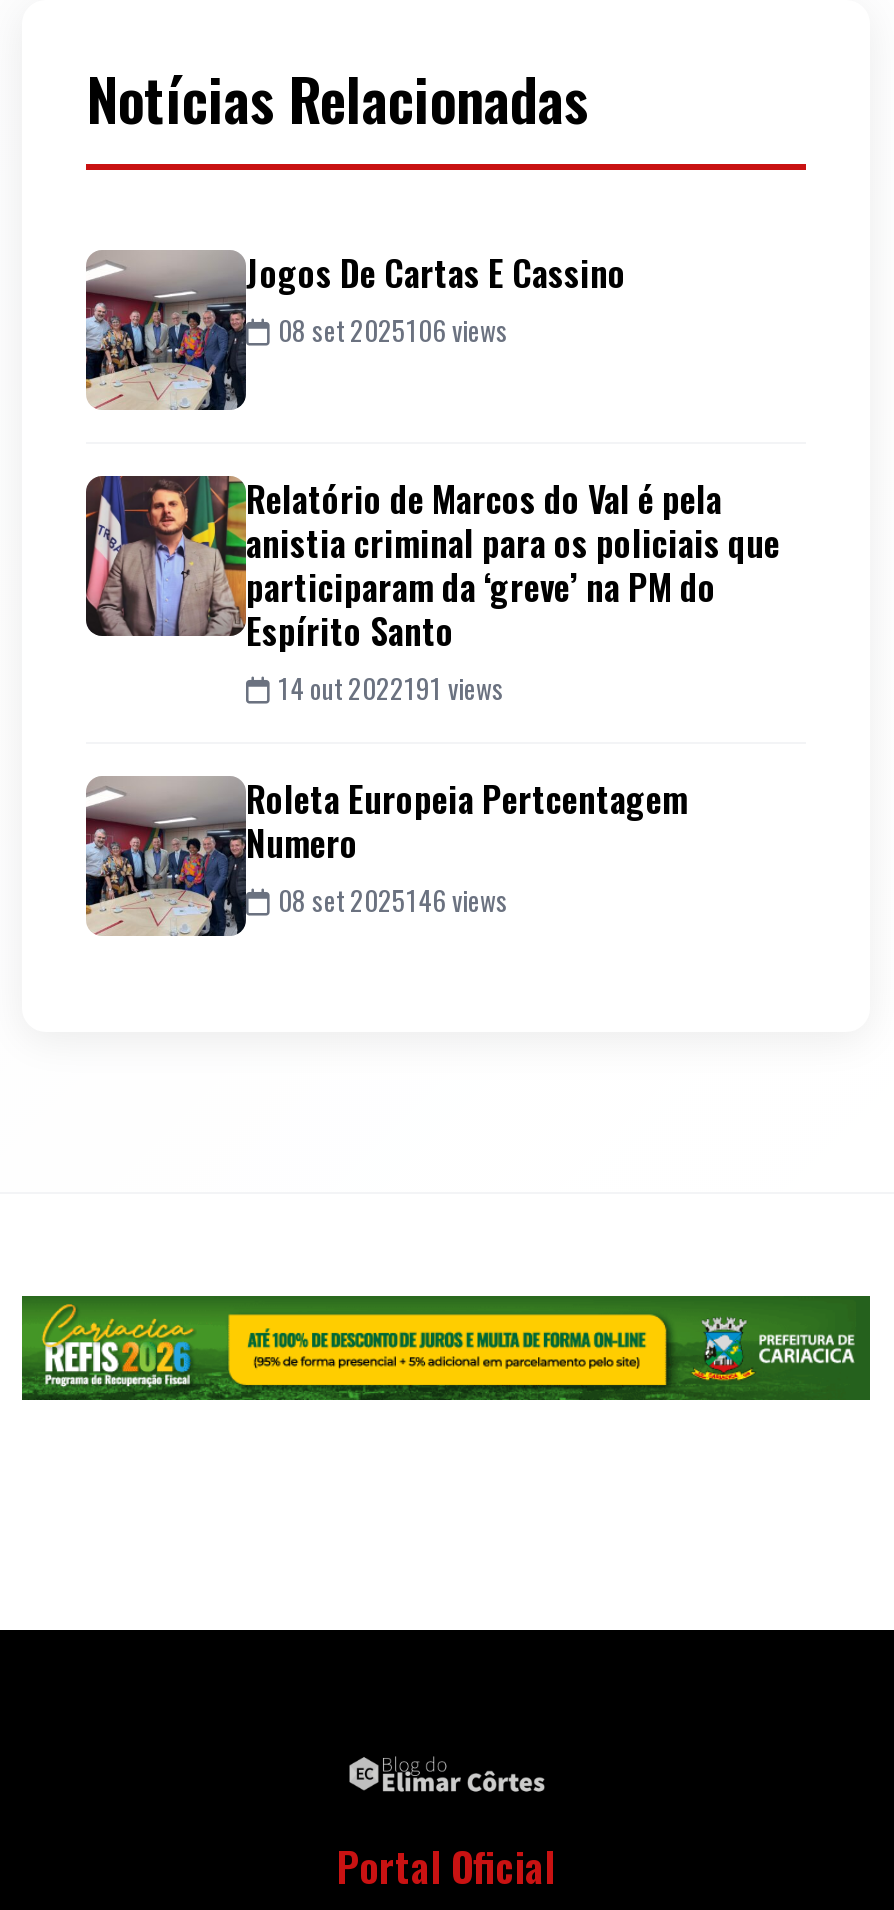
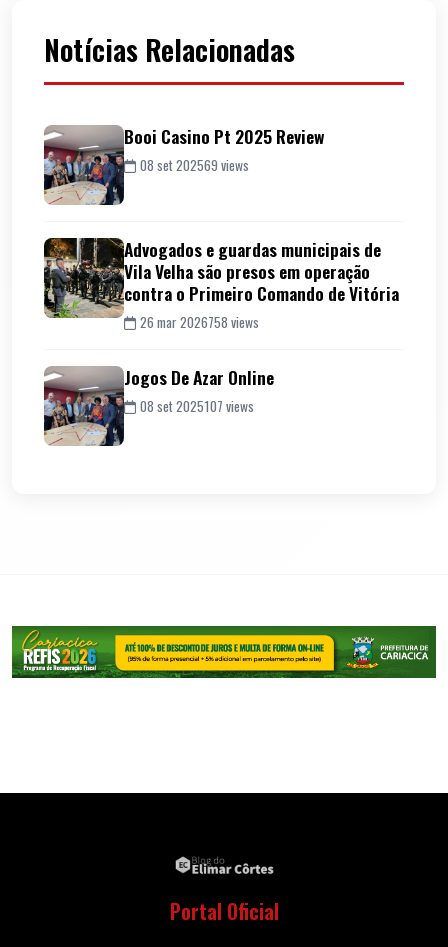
- Jogos De Cartas E Cassino
- 08 set 2025106 views
+ Booi Casino Pt 2025 Review
+ 08 set 202569 views

- [image]
- Relatório de Marcos do Val é pela
- anistia criminal para os policiais que
- participaram da ‘greve’ na PM do
- Espírito Santo
- 14 out 2022191 views
+ [image]
+ Advogados e guardas municipais de
+ Vila Velha são presos em operação
+ contra o Primeiro Comando de Vitória
+ 26 mar 2026758 views

- Roleta Europeia Pertcentagem
- Numero
- 08 set 2025146 views
+ Jogos De Azar Online
+ 08 set 2025107 views
